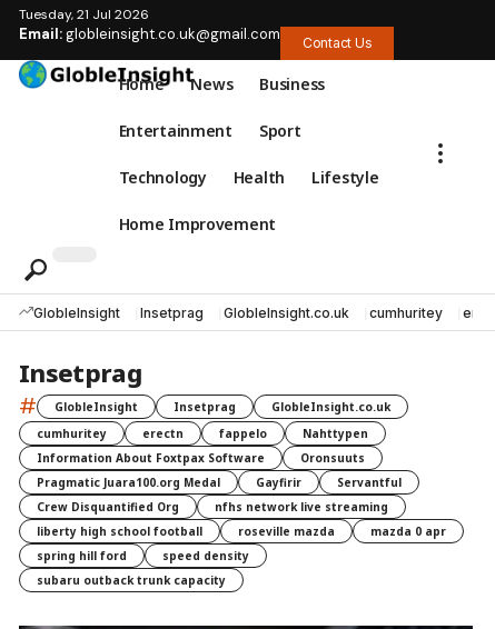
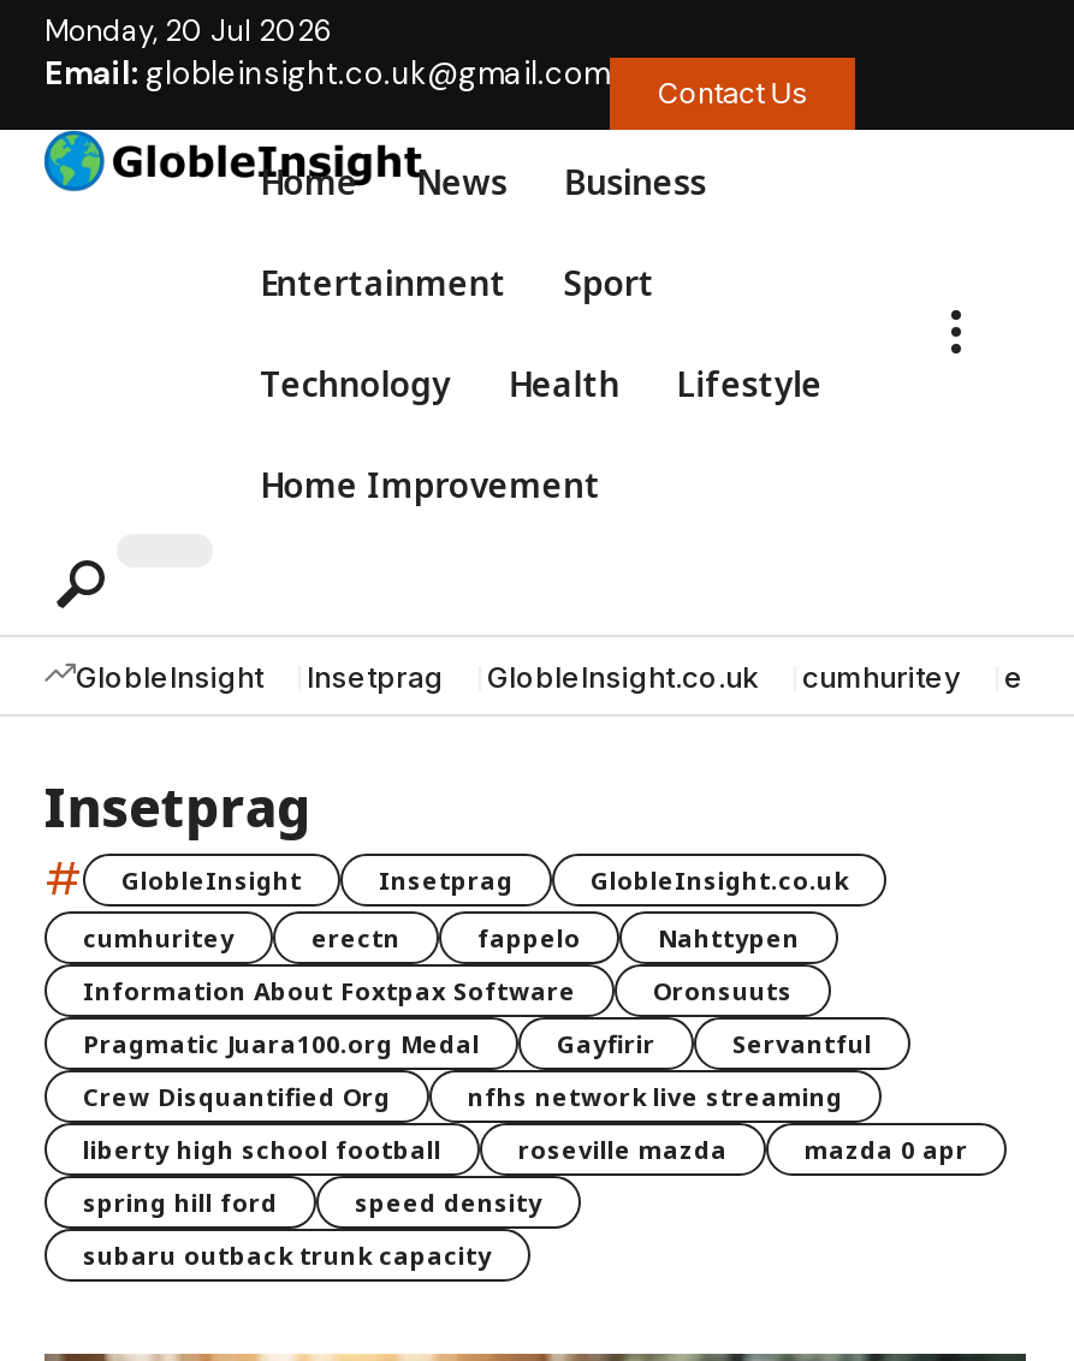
- Tuesday, 21 Jul 2026
+ Monday, 20 Jul 2026
